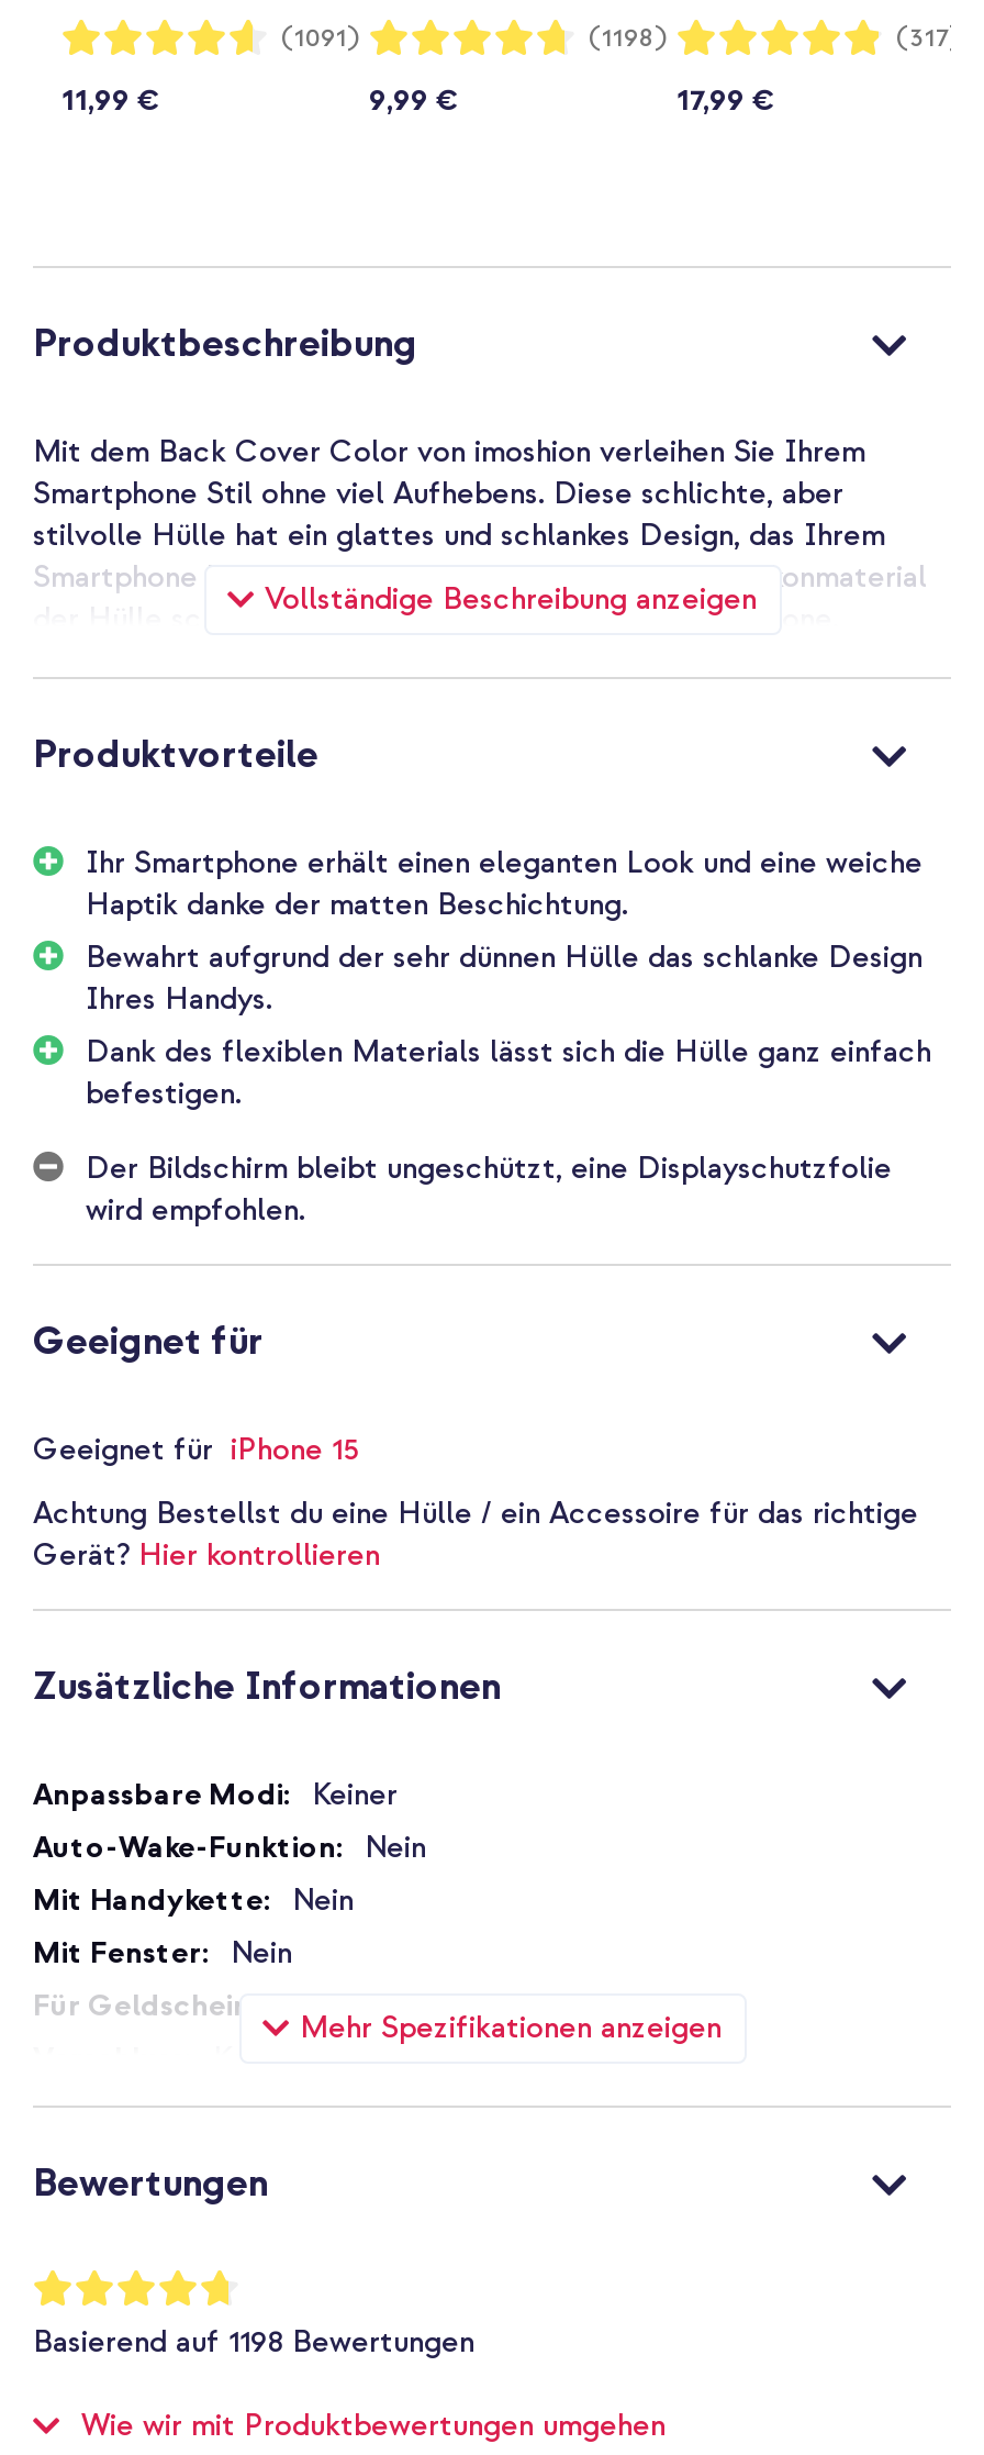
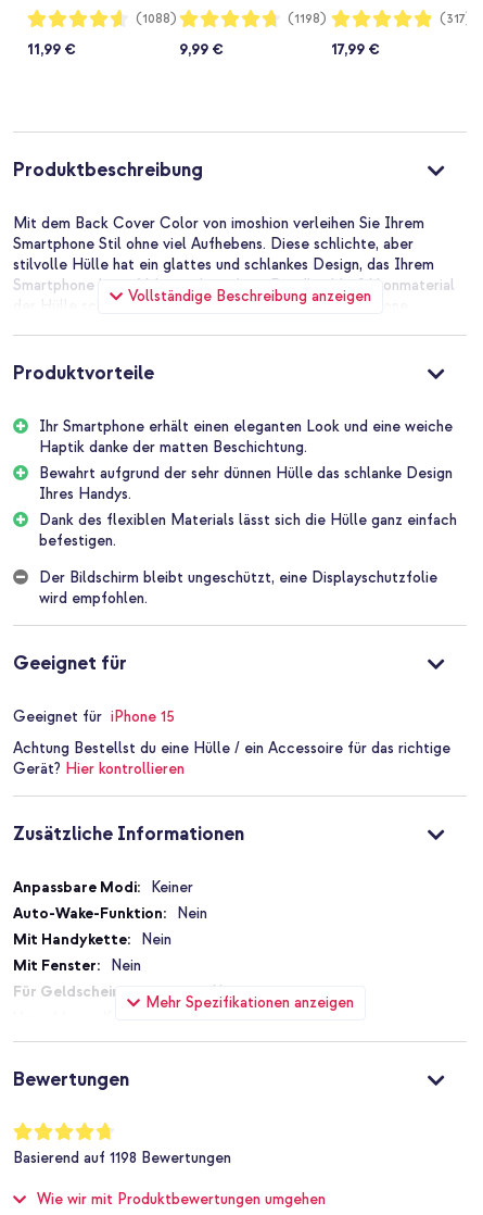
- (1091)
+ (1088)
